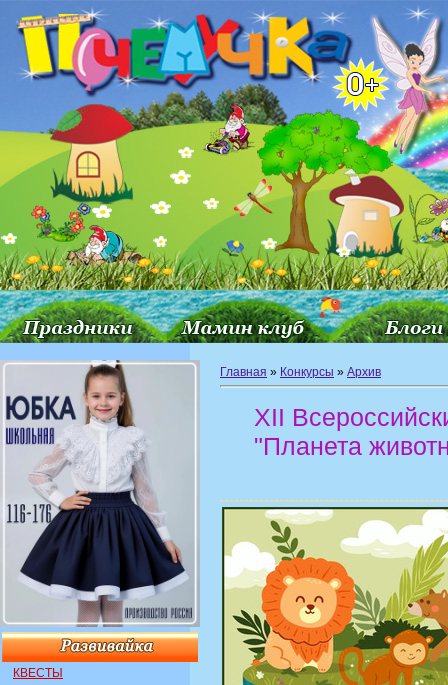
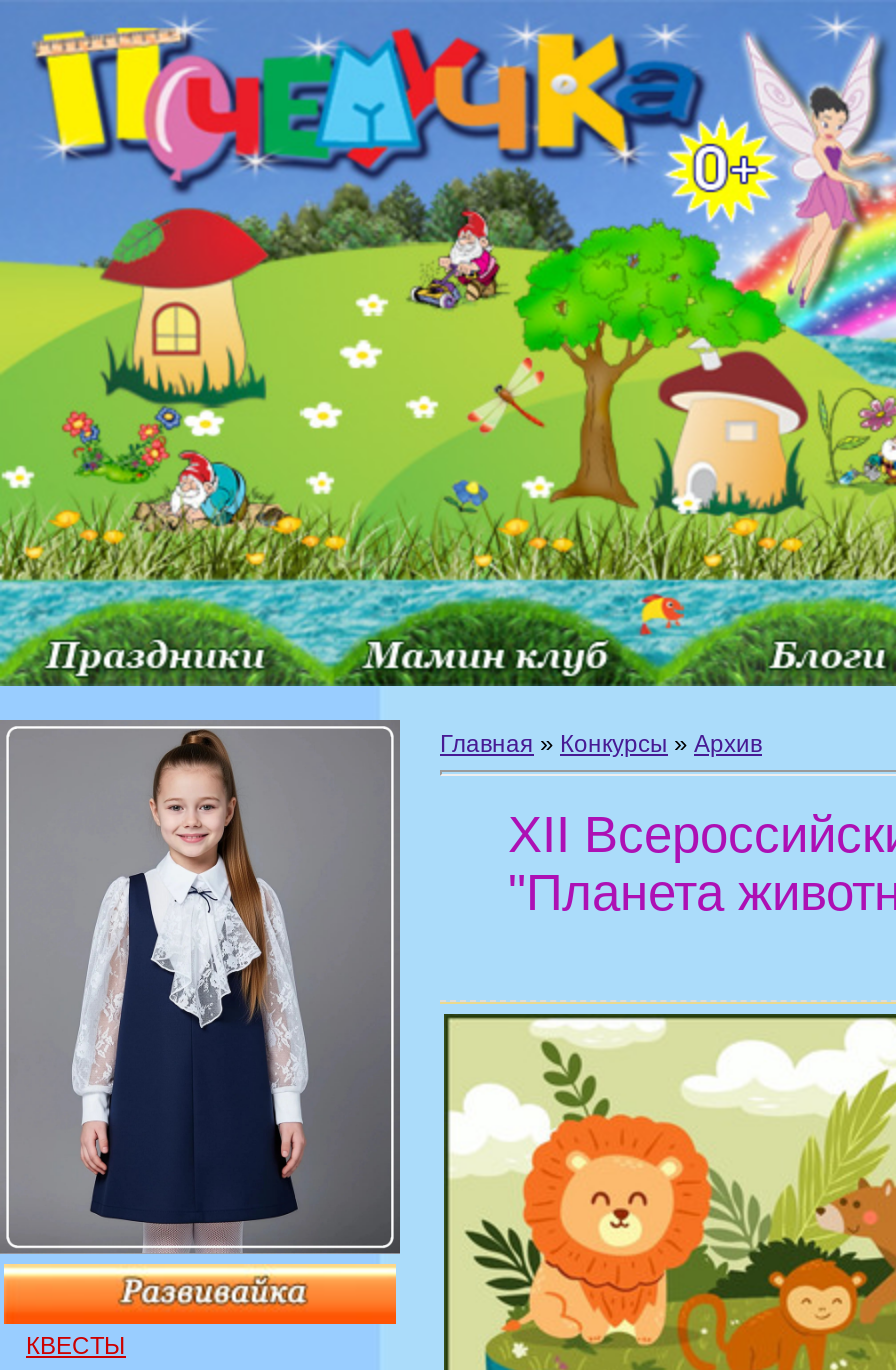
- [image]
+ [image]
